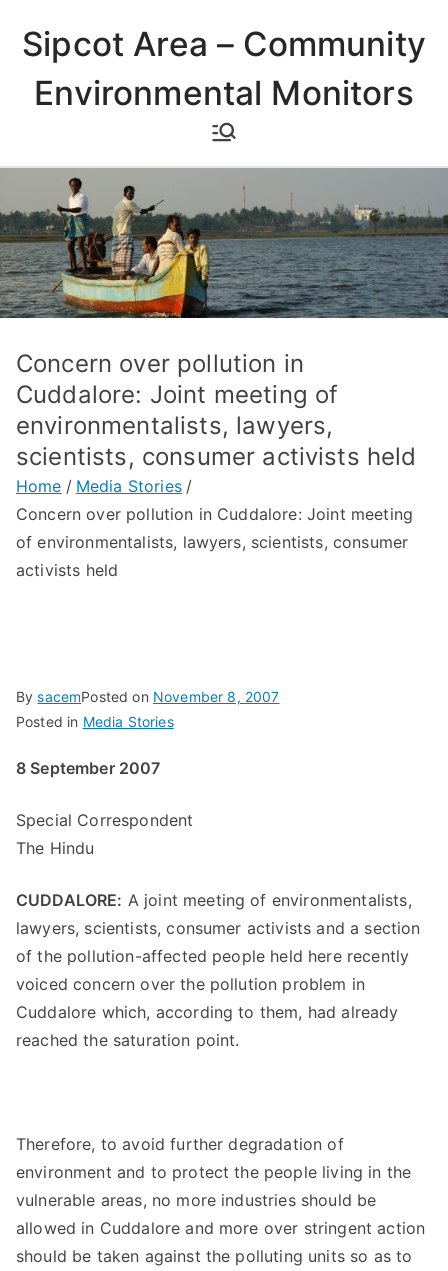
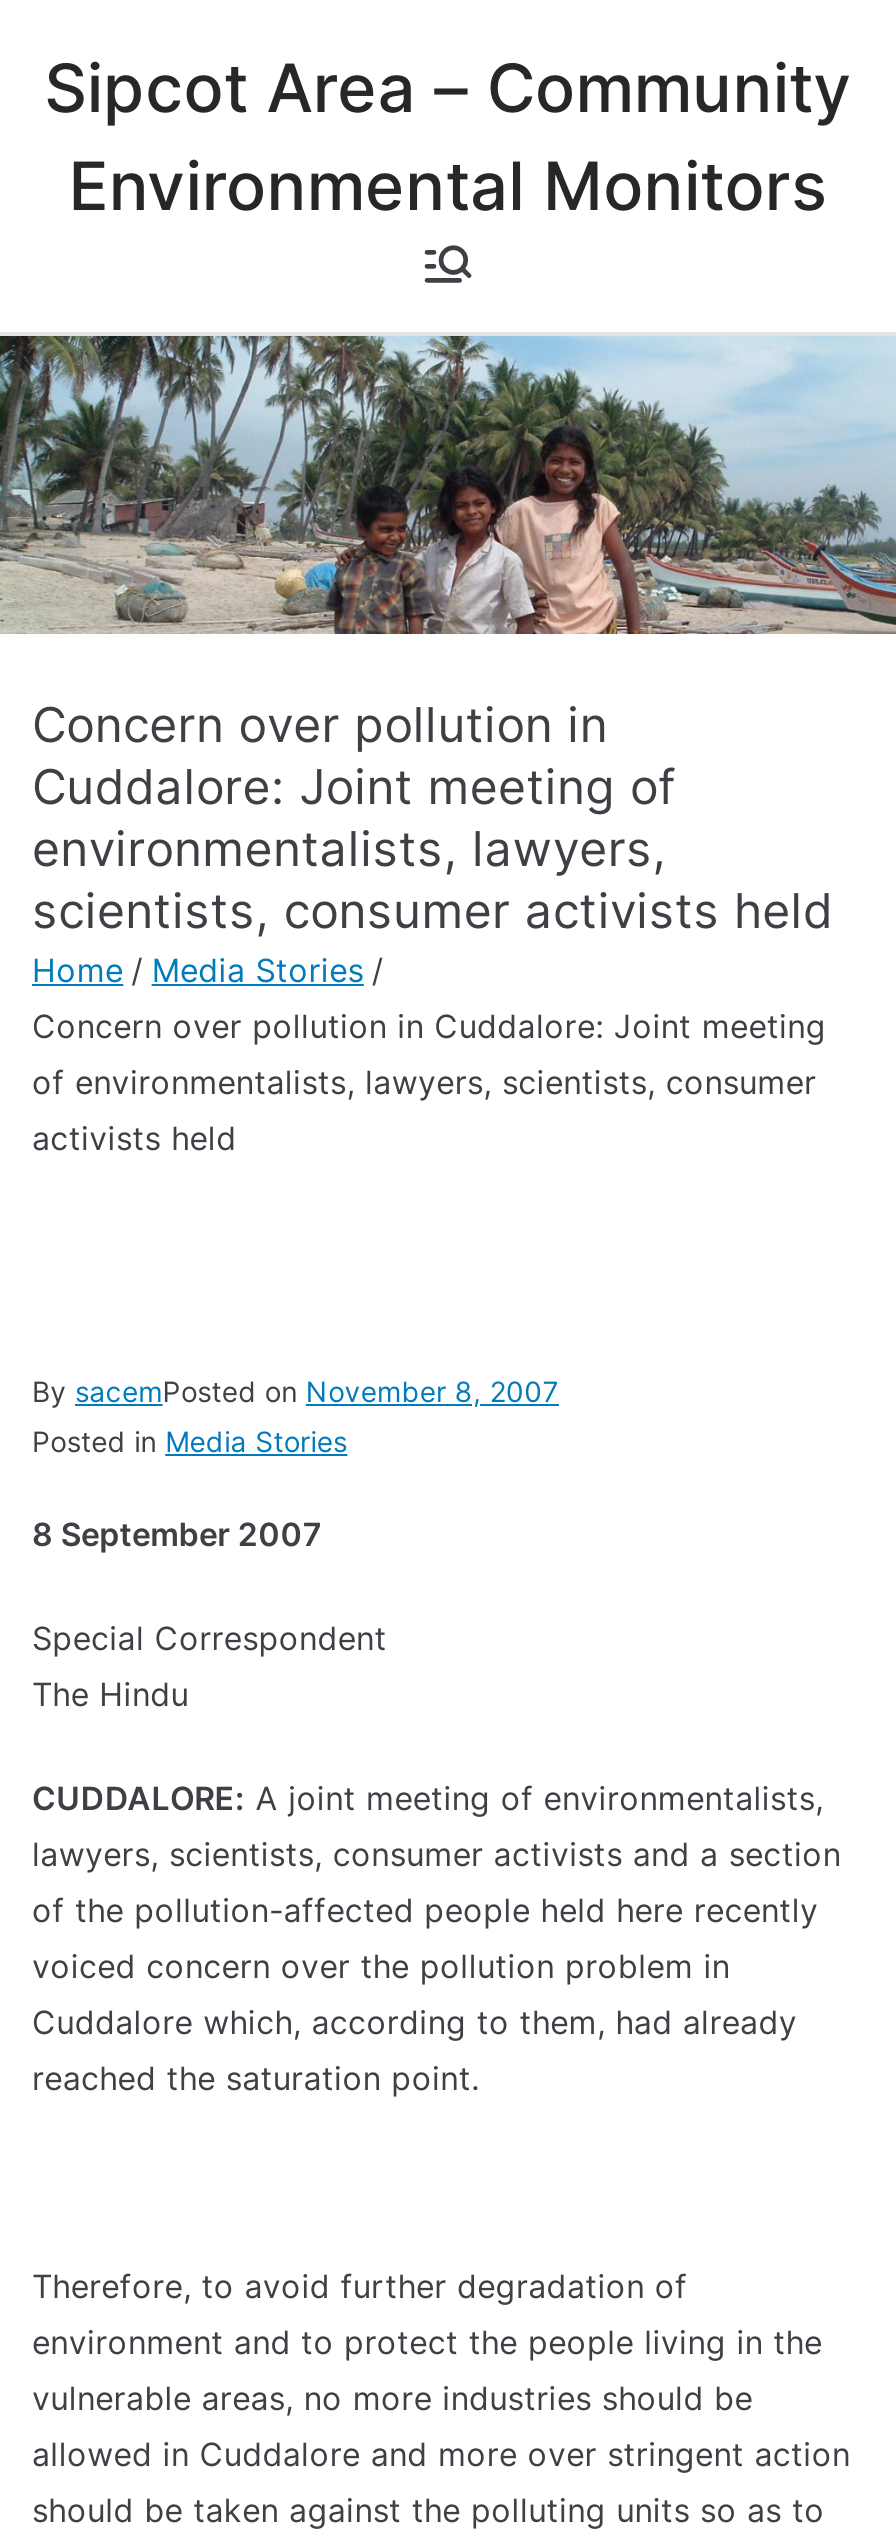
- [image]
+ [image]
